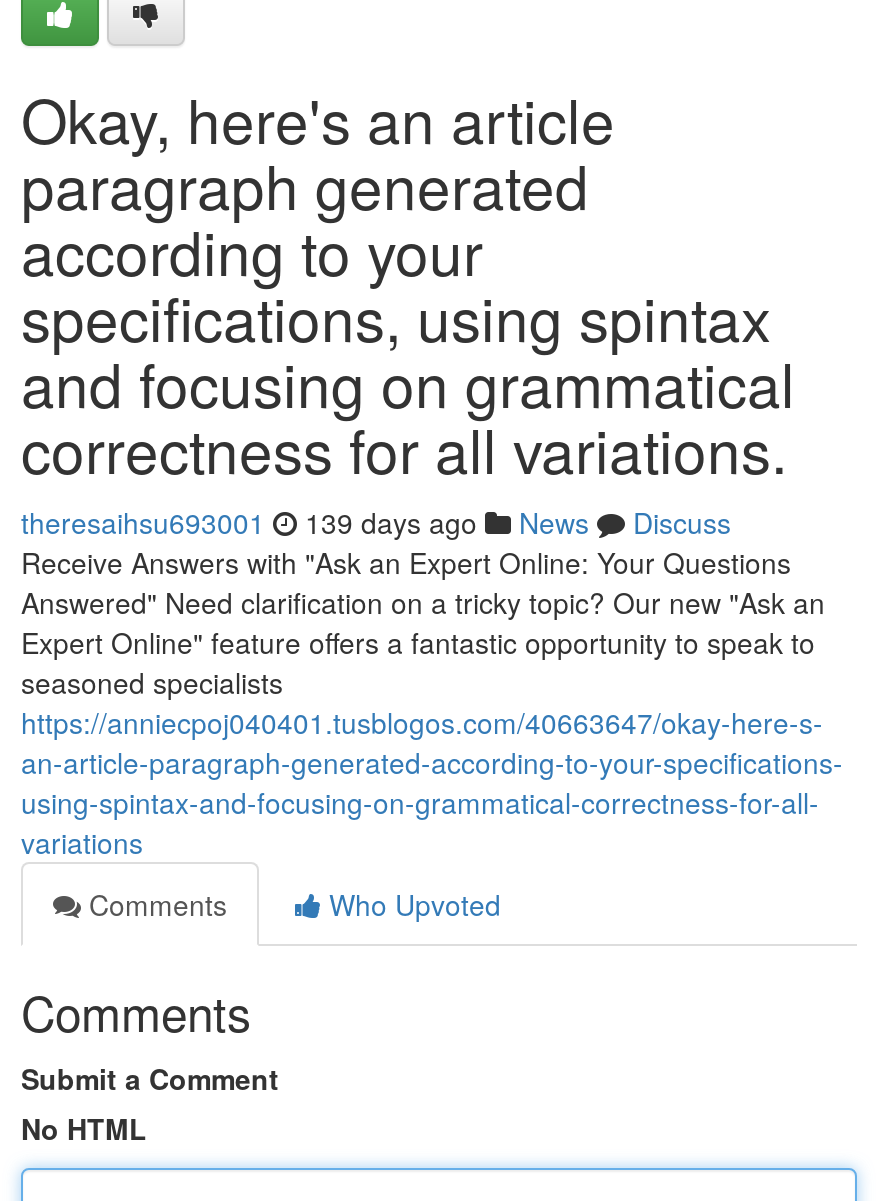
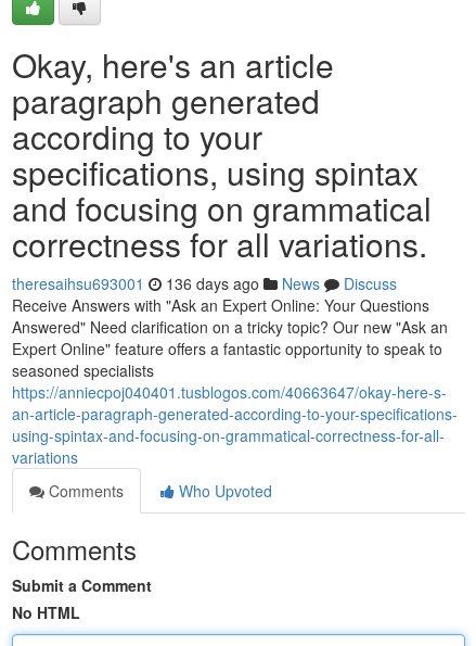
- theresaihsu693001 139 days ago News Discuss
+ theresaihsu693001 136 days ago News Discuss
